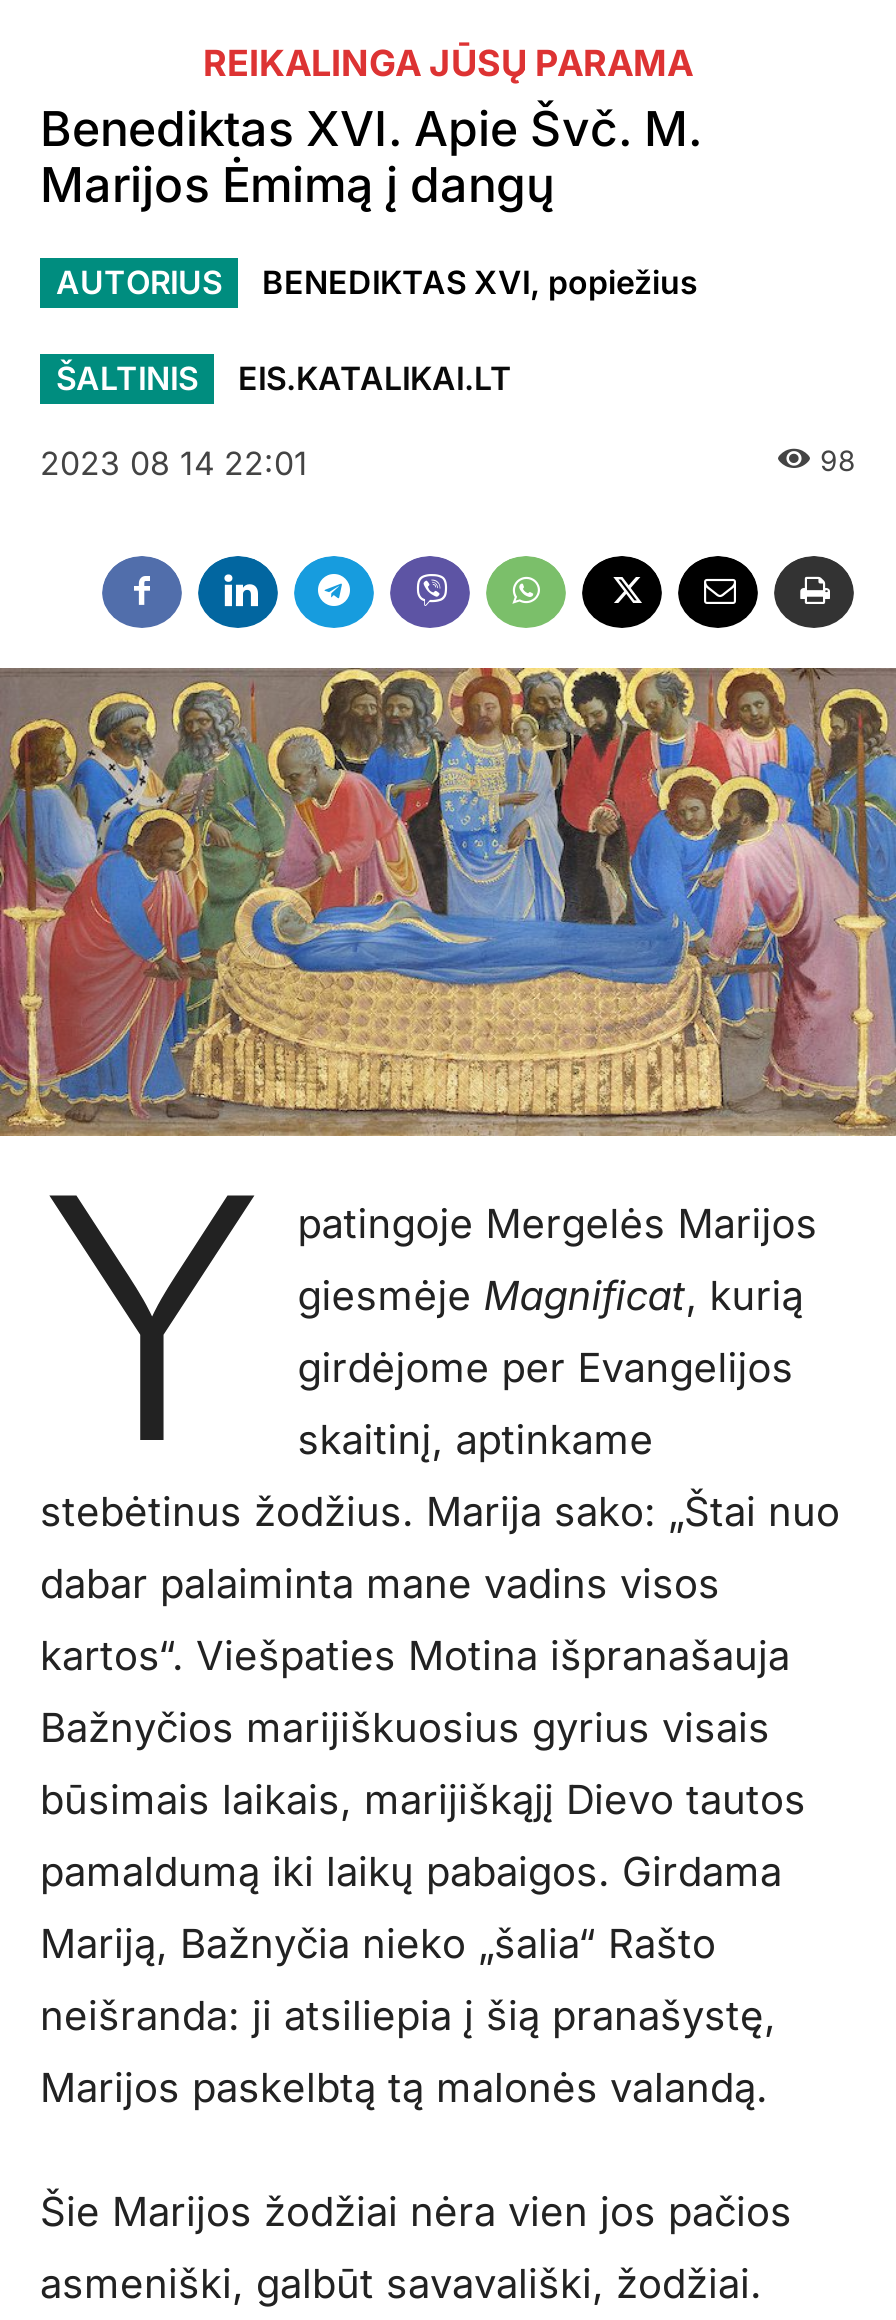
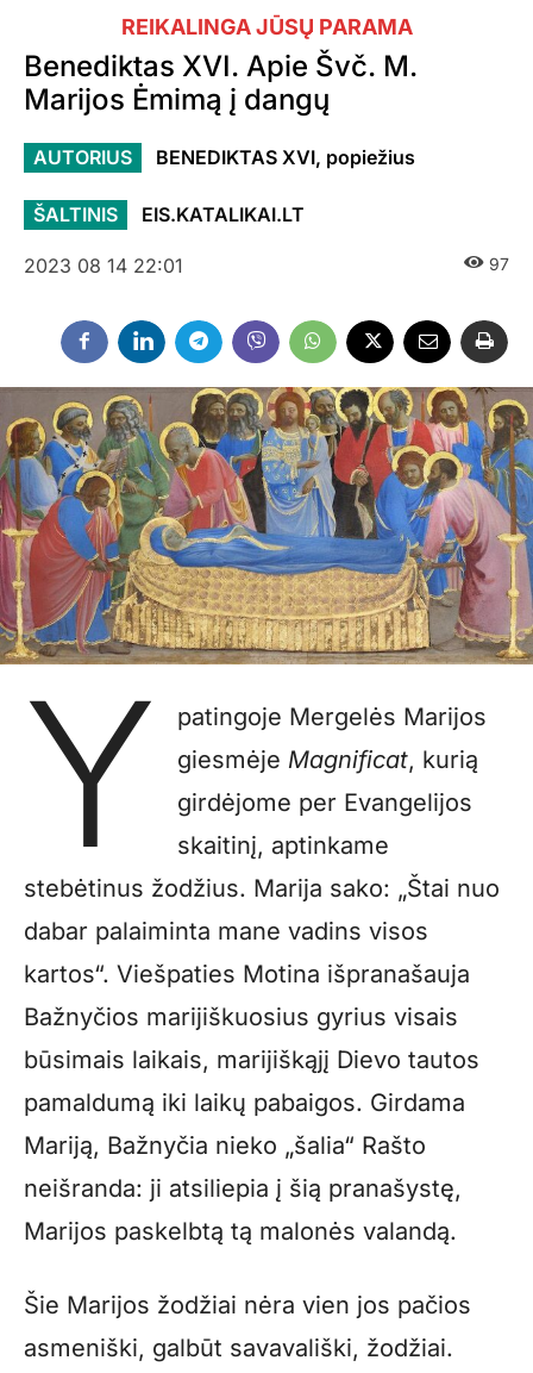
- 98
+ 97
